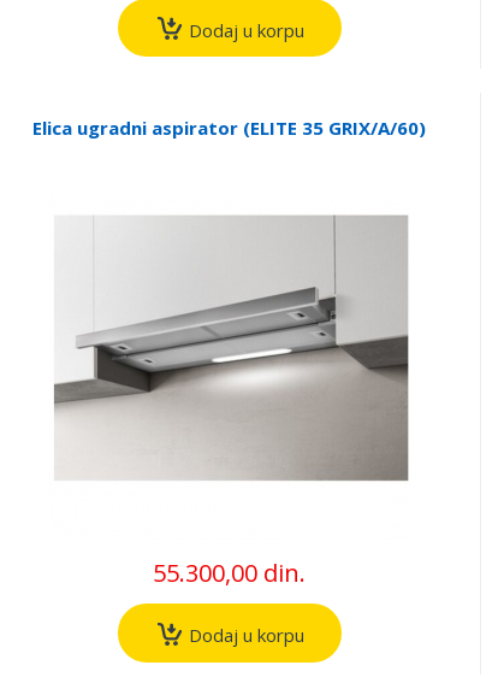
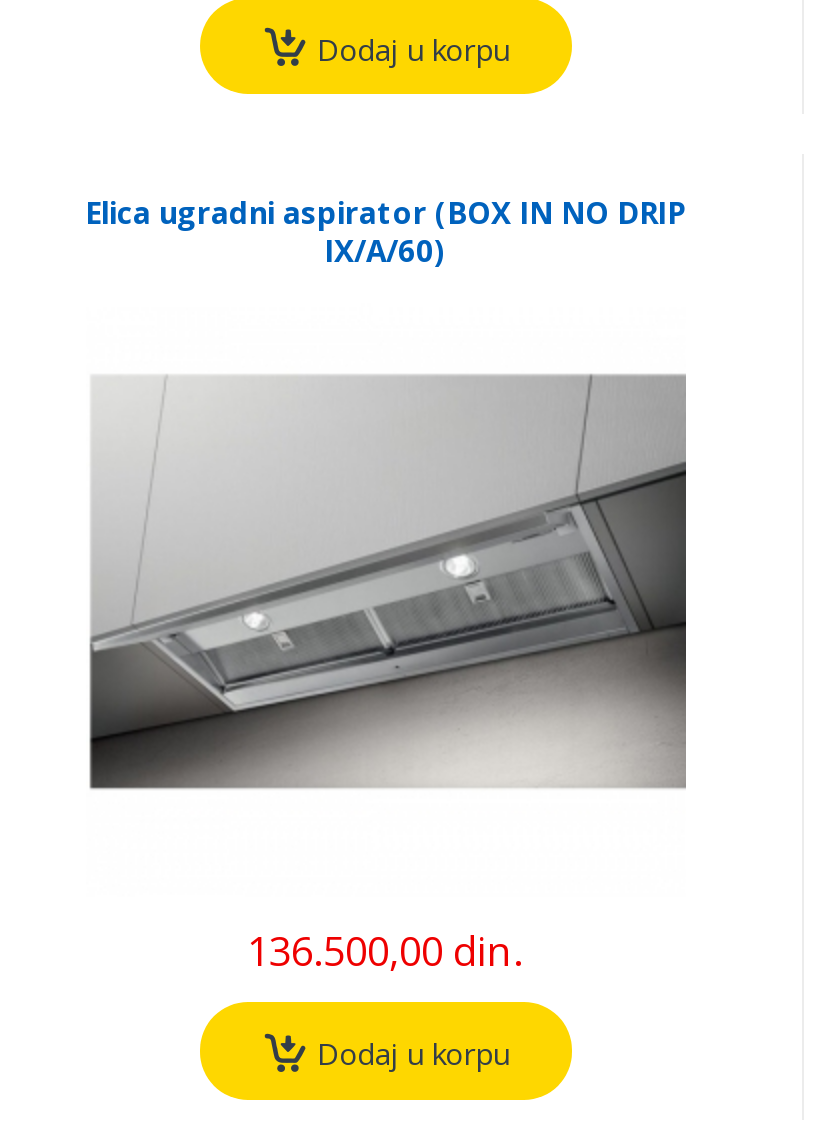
- Elica ugradni aspirator (ELITE 35 GRIX/A/60)
+ Elica ugradni aspirator (BOX IN NO DRIP
+ IX/A/60)

- [image]
+ [image]

- 55.300,00 din.
+ 136.500,00 din.
